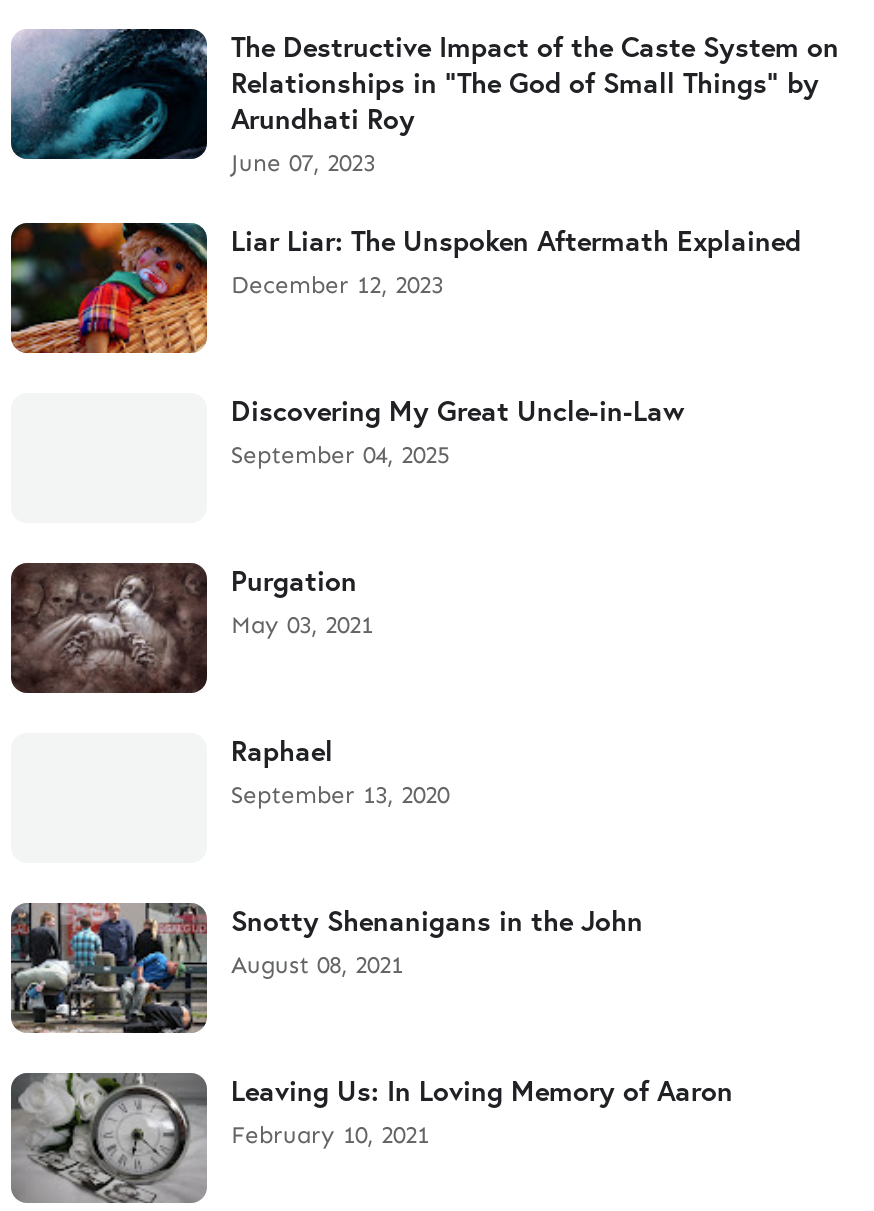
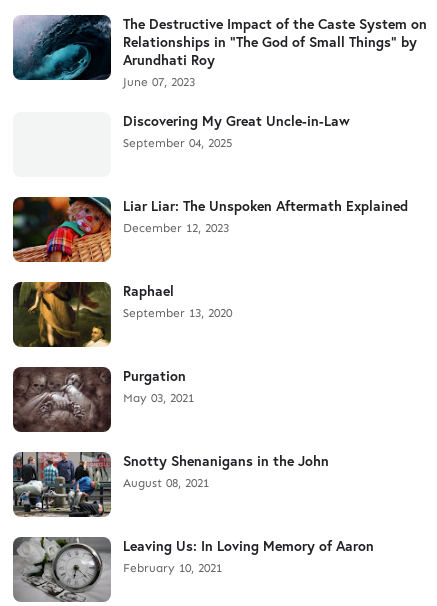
moved down: [image] | Liar Liar: The Unspoken Aftermath Explained | December 12, 2023

moved up: Discovering My Great Uncle-in-Law | September 04, 2025

moved down: [image] | Purgation | May 03, 2021

moved up: Raphael | September 13, 2020

+ [image]
